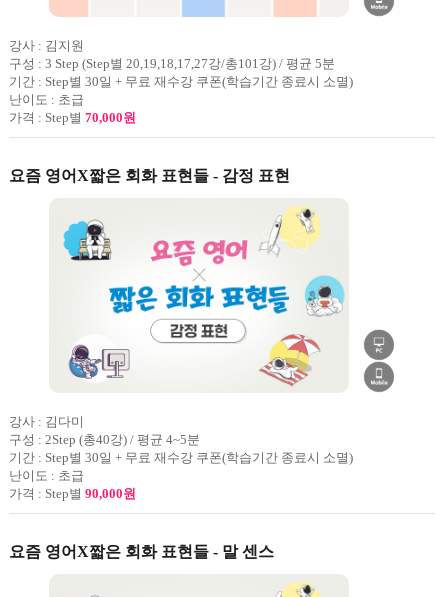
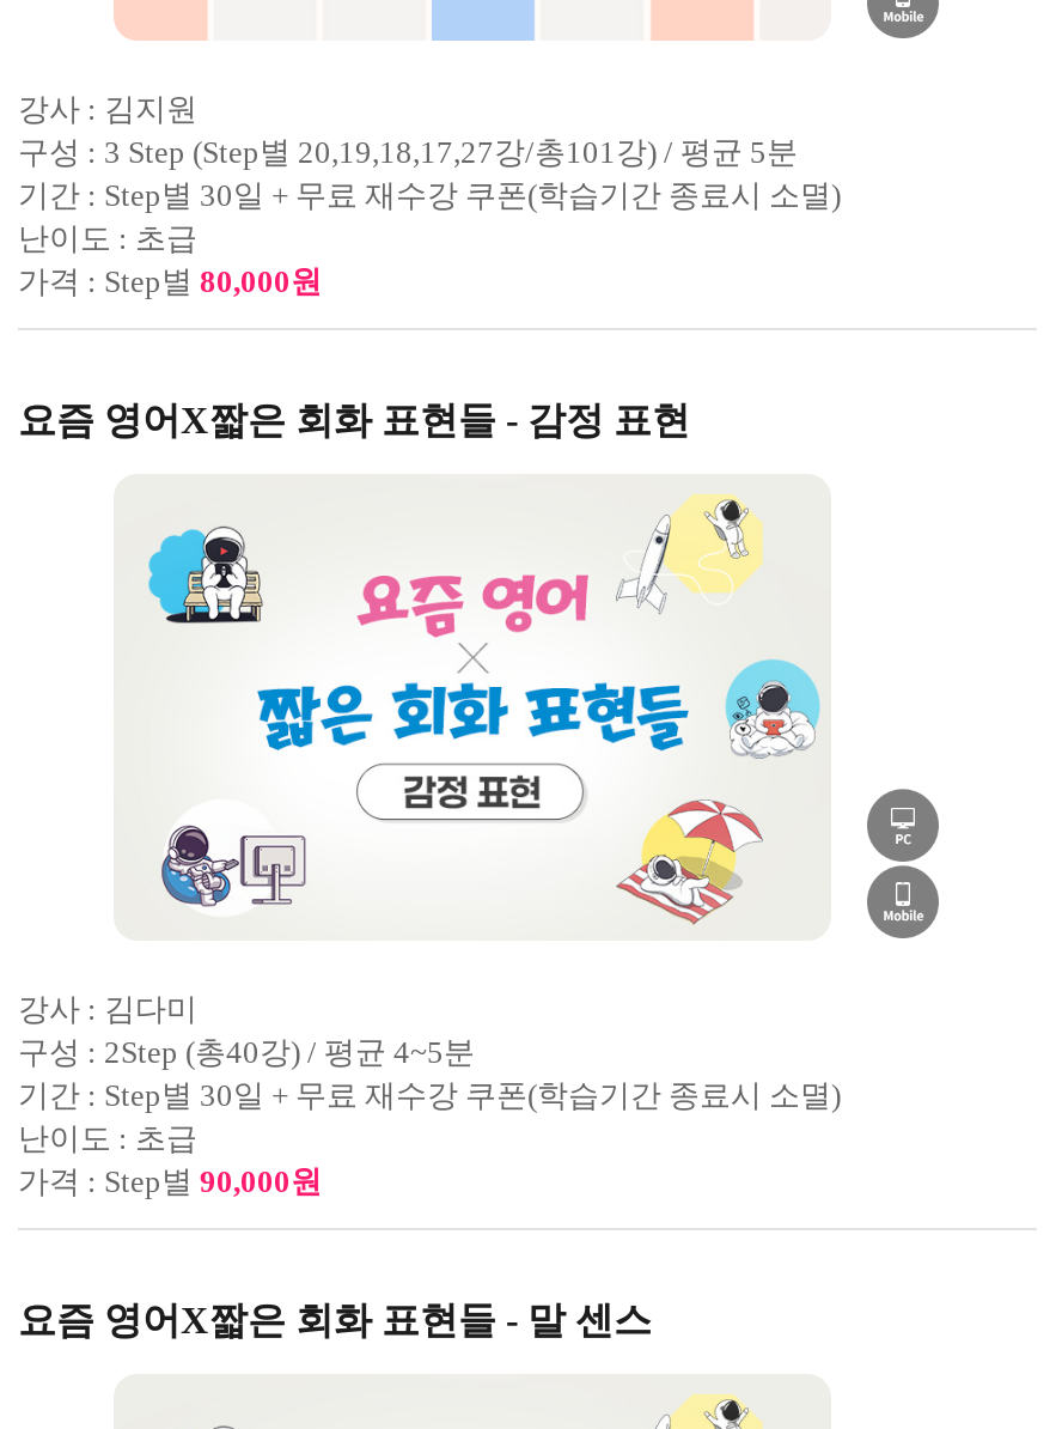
- 가격 : Step별 70,000원
+ 가격 : Step별 80,000원
